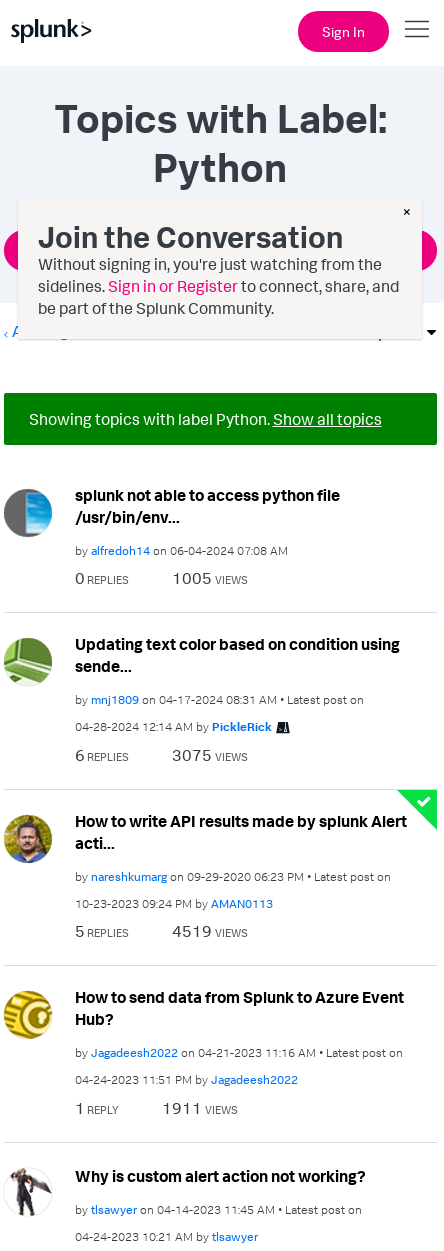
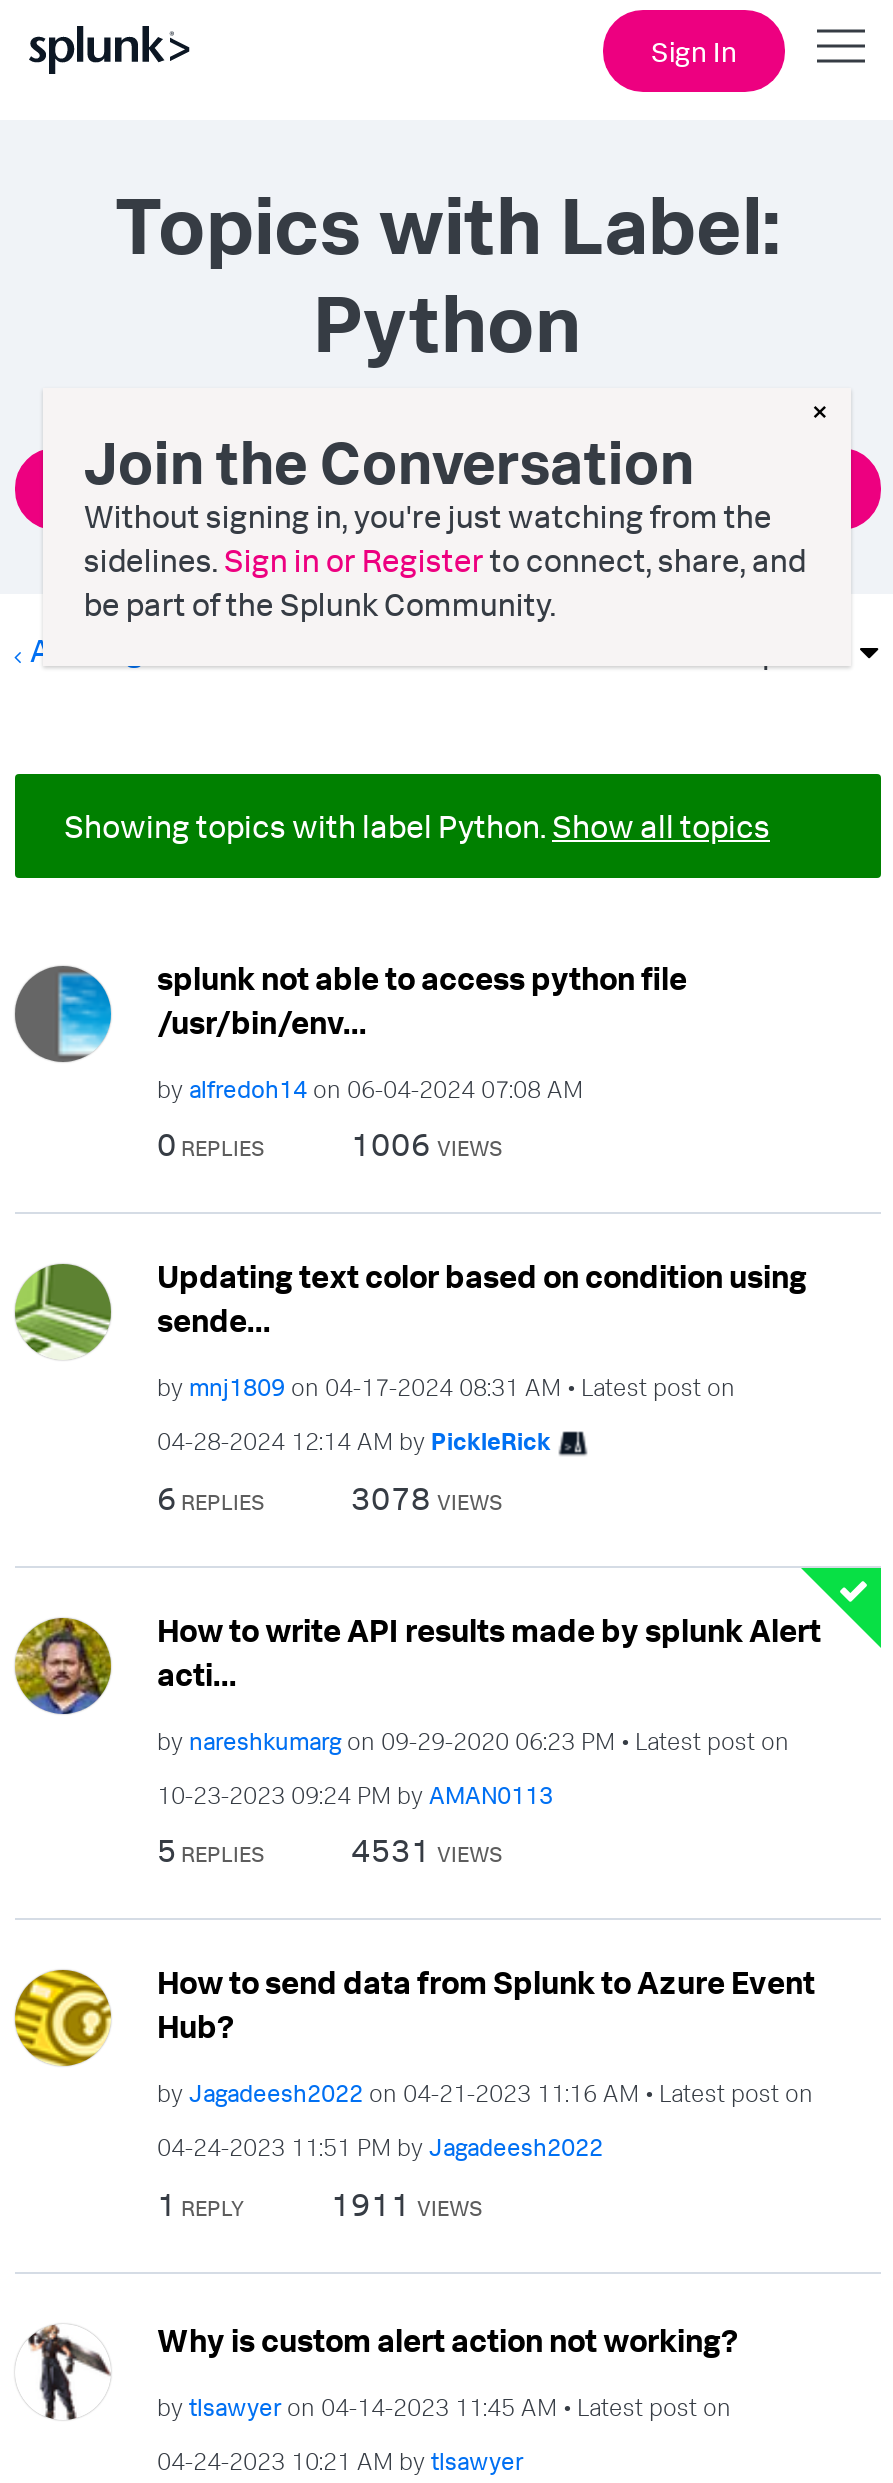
- 1005 VIEWS
+ 1006 VIEWS

- 3075 VIEWS
+ 3078 VIEWS

- 4519 VIEWS
+ 4531 VIEWS
